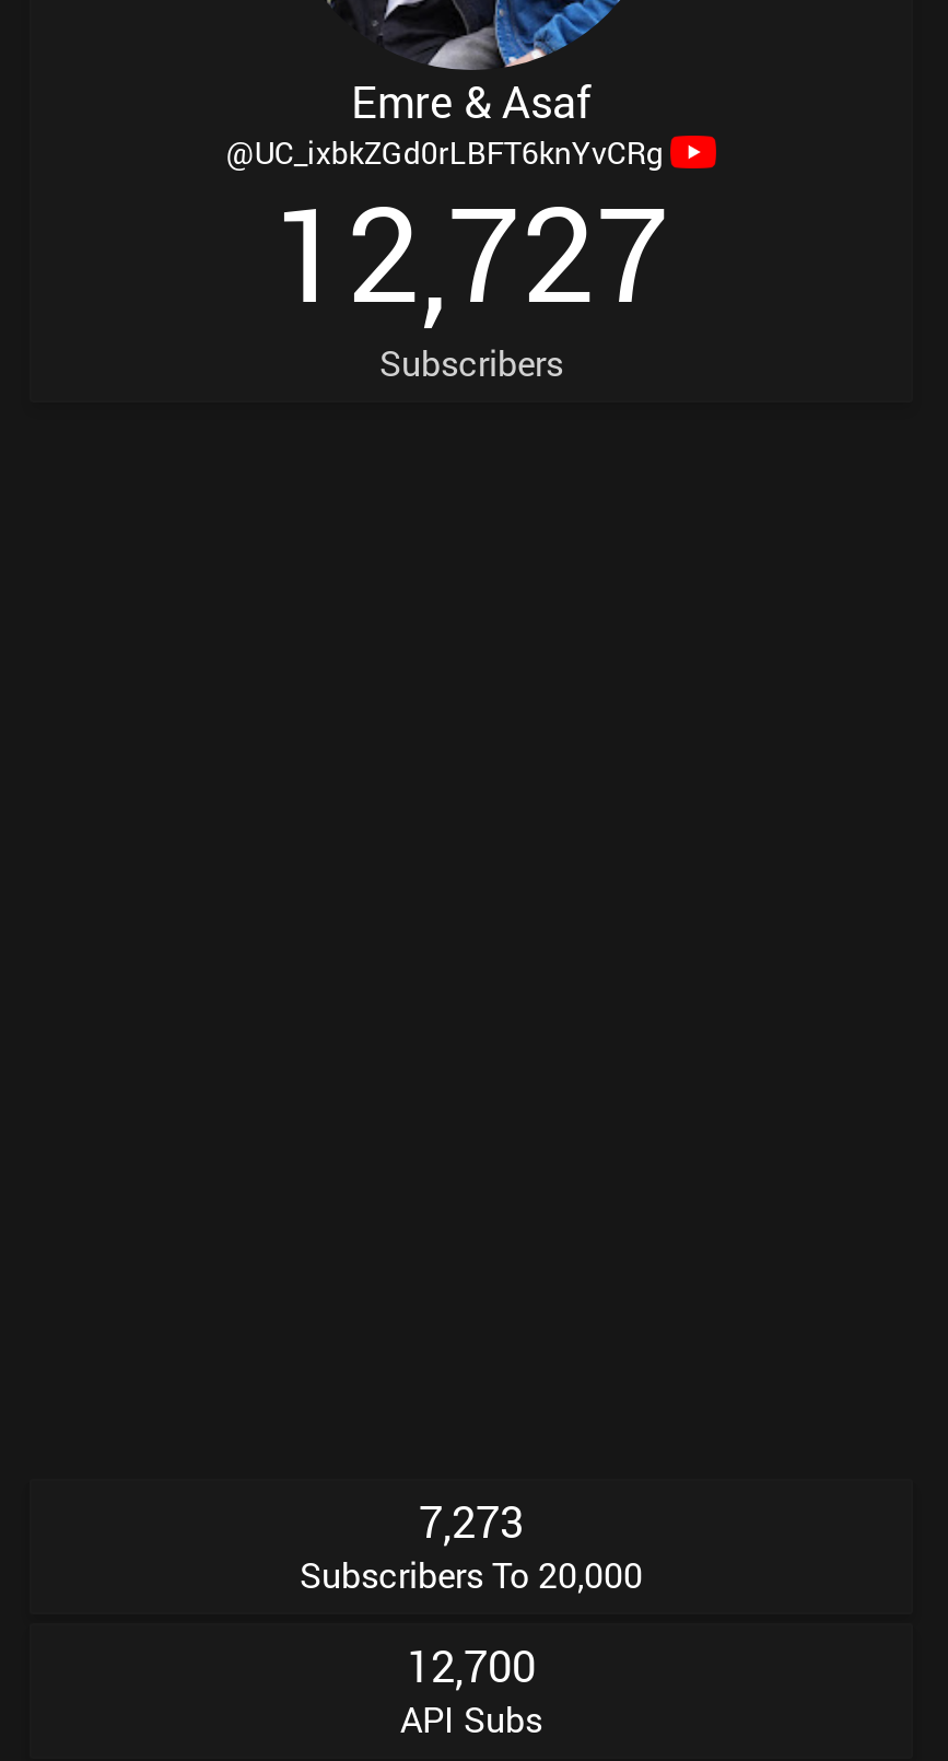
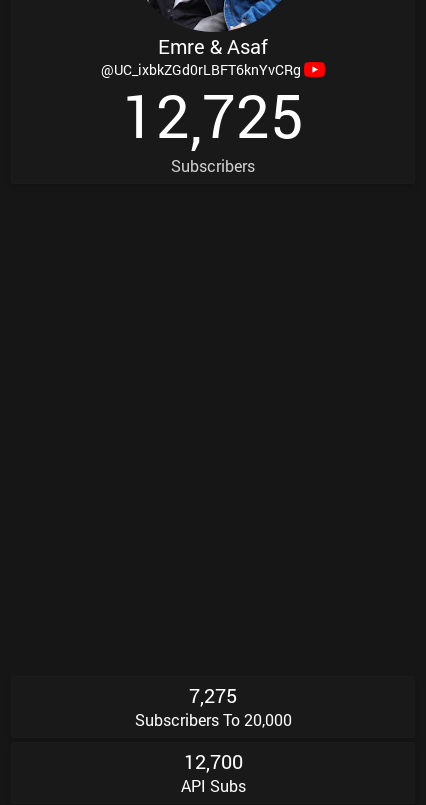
- 12,727
+ 12,725

- 7,273
+ 7,275
